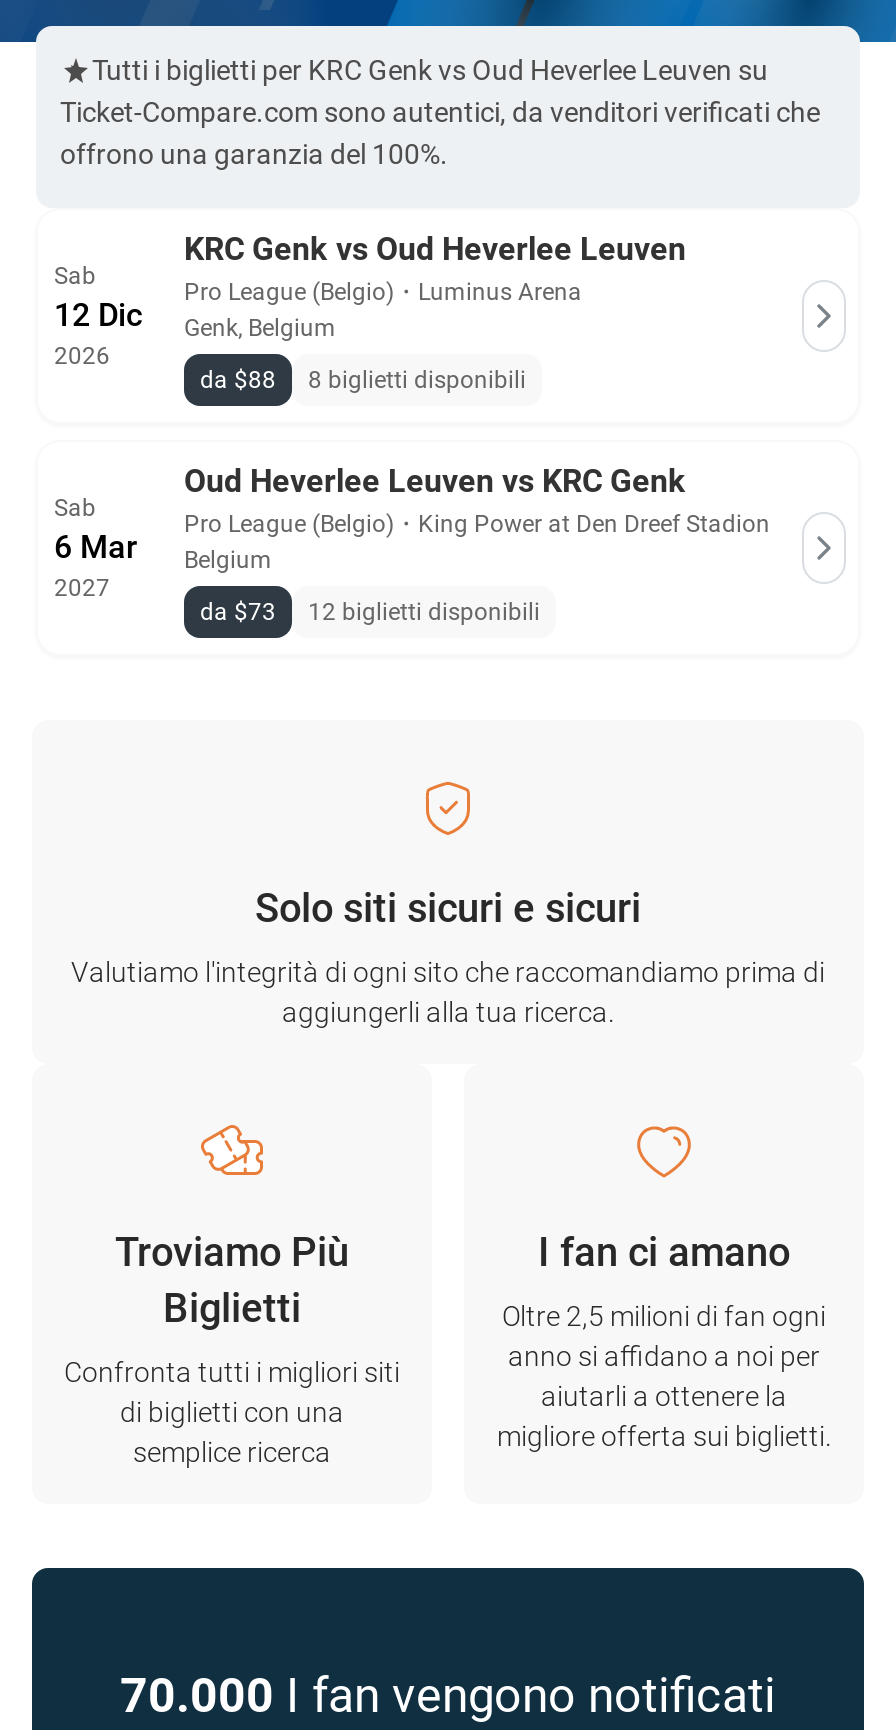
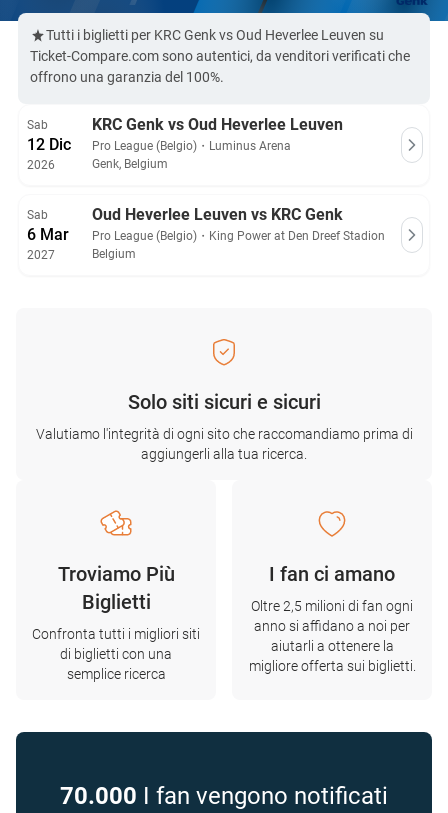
- da $88
- 8 biglietti disponibili

- da $73
- 12 biglietti disponibili
